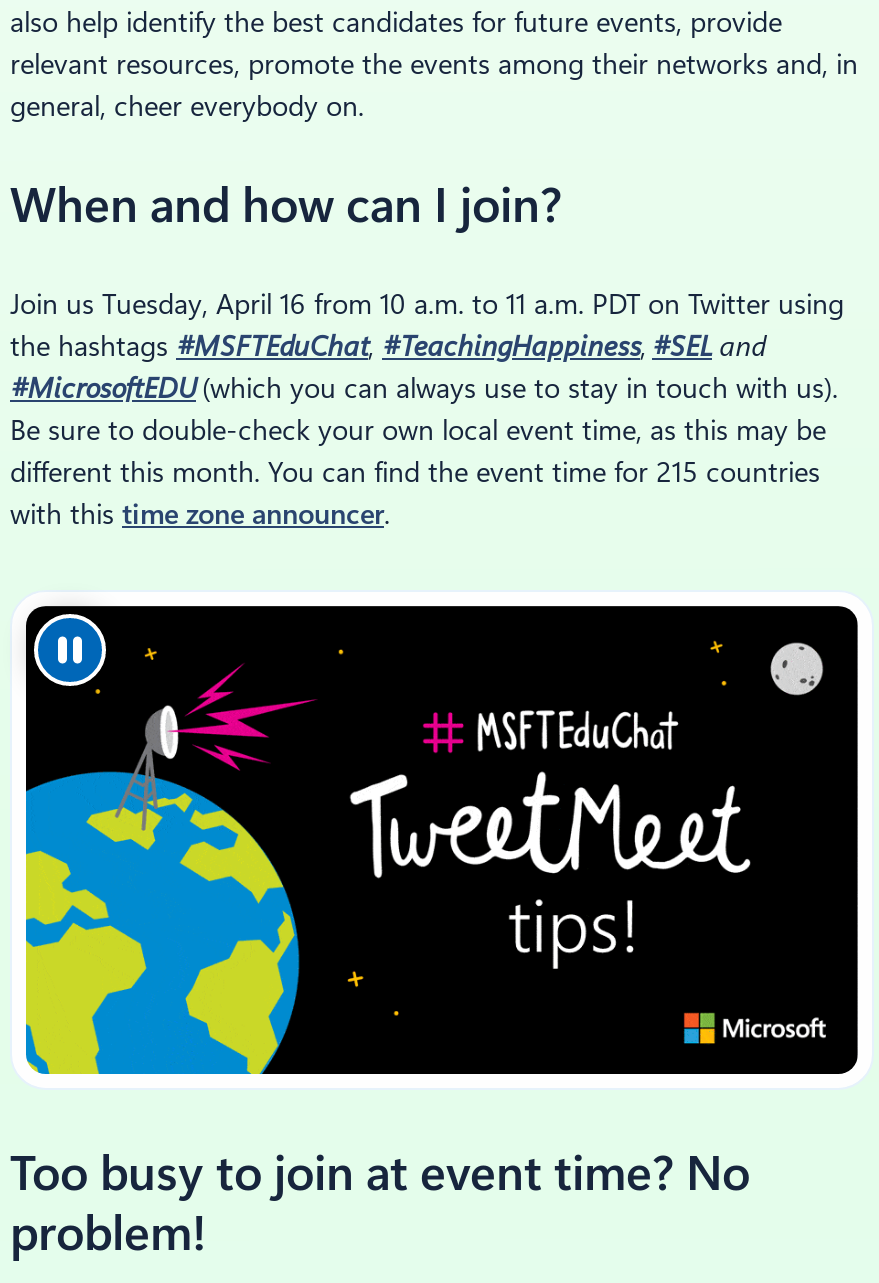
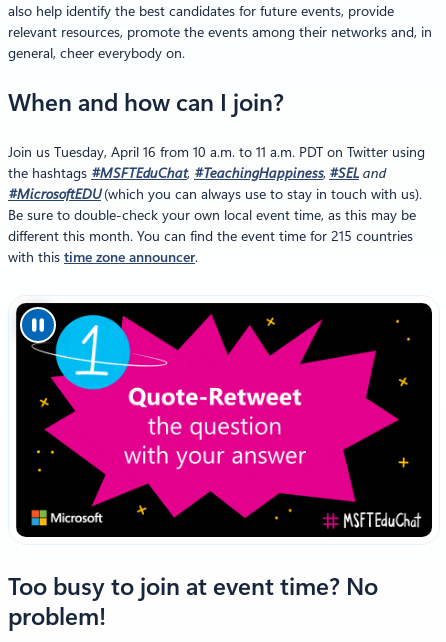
- [image]
+ [image]
